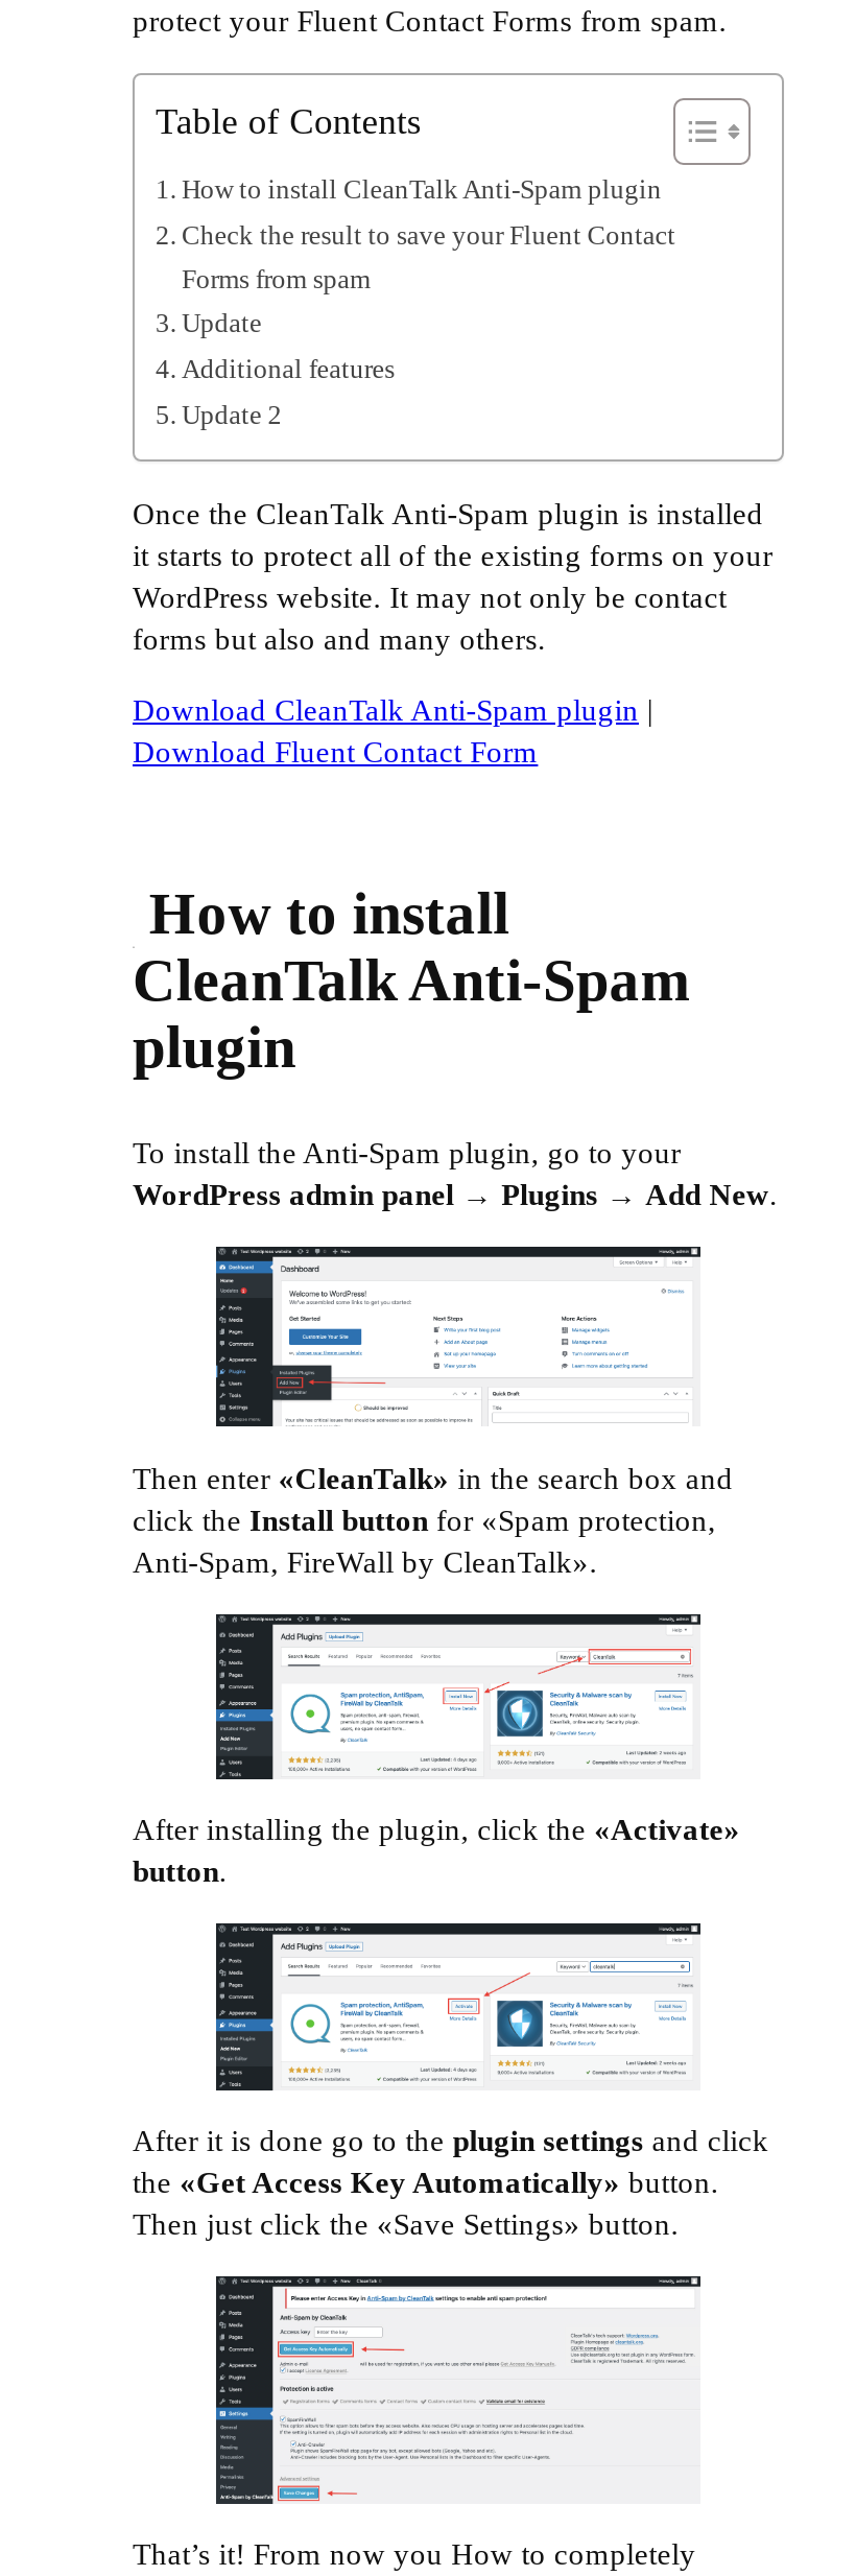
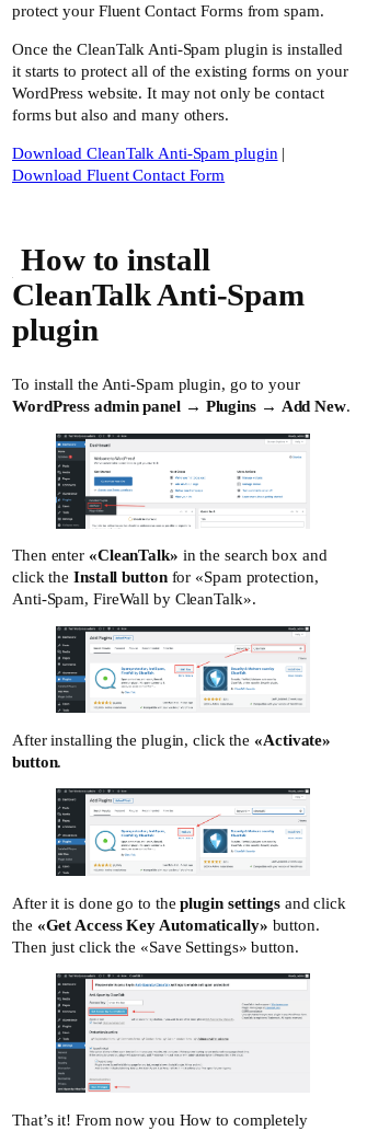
- Table of Contents
- How to install CleanTalk Anti-Spam plugin
- Check the result to save your Fluent Contact
- Forms from spam
- Update
- Additional features
- Update 2
